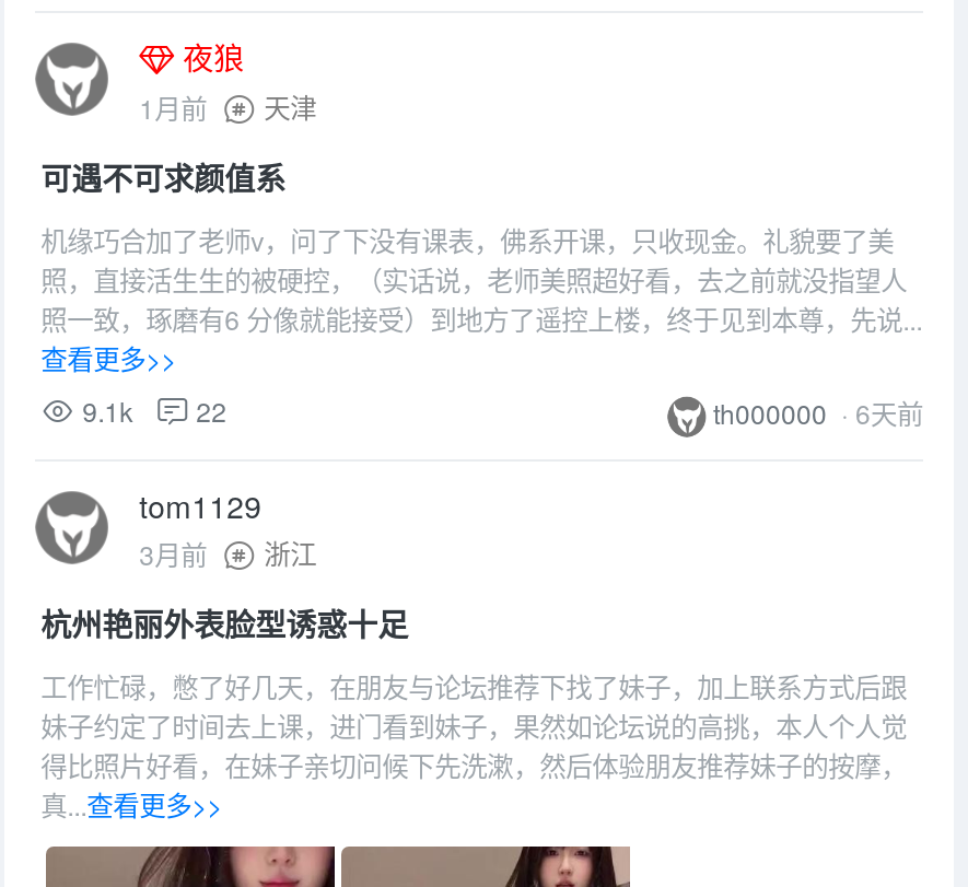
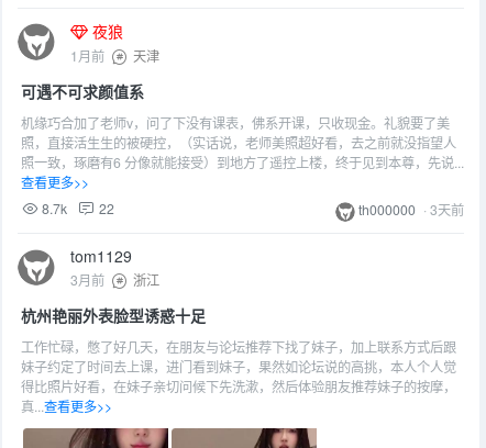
- 9.1k 22
+ 8.7k 22

- th000000 · 6天前
+ th000000 · 3天前
